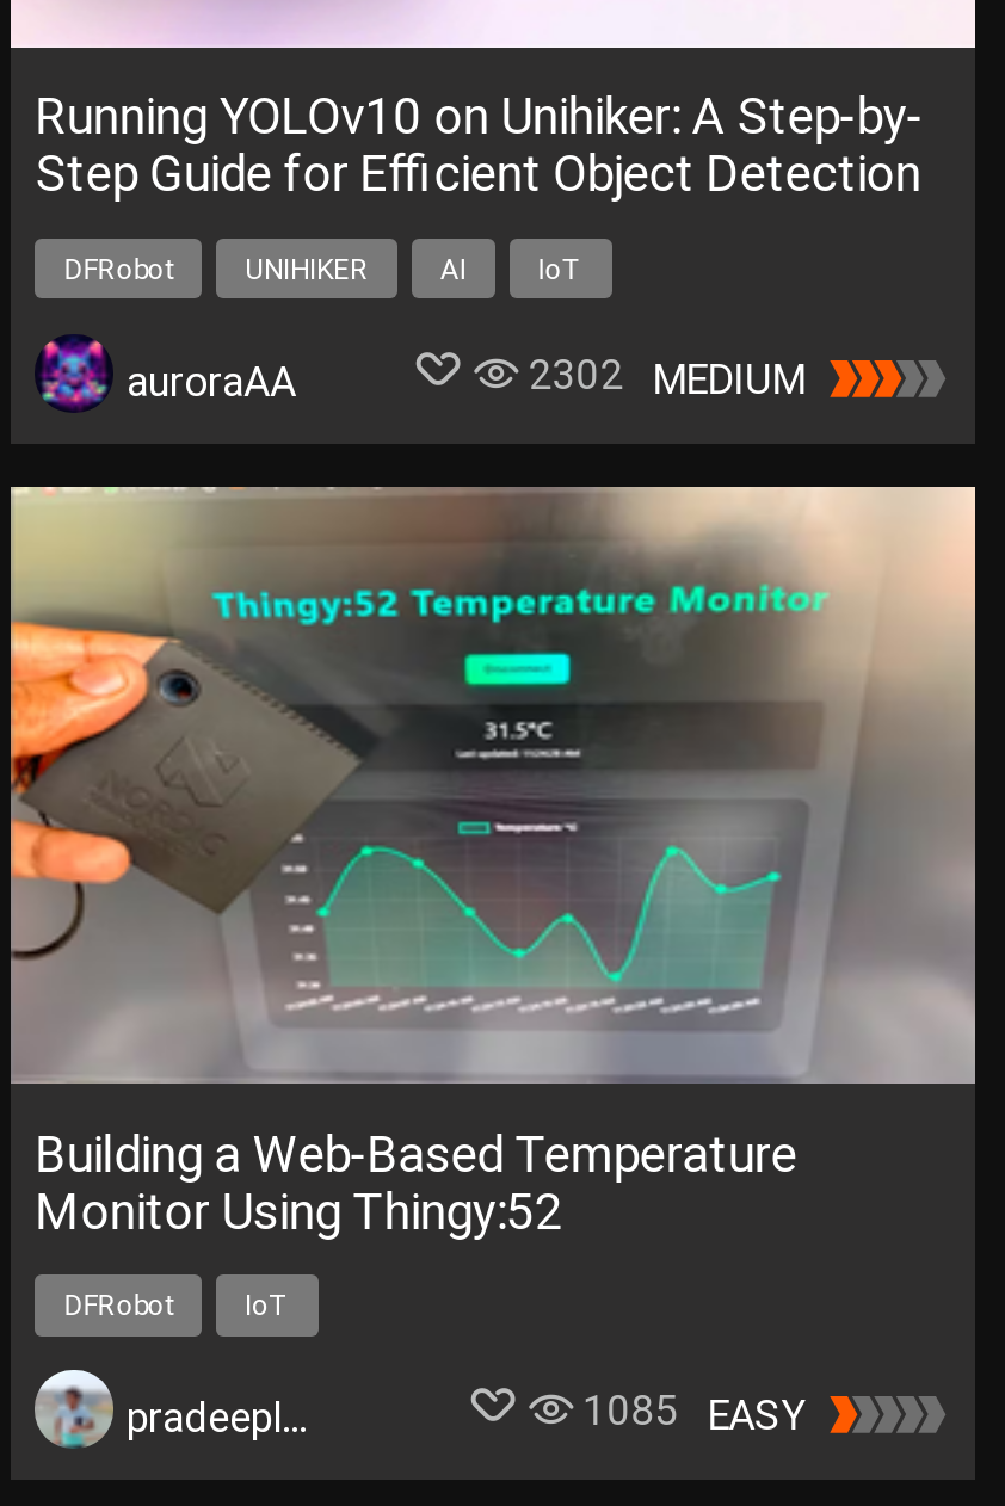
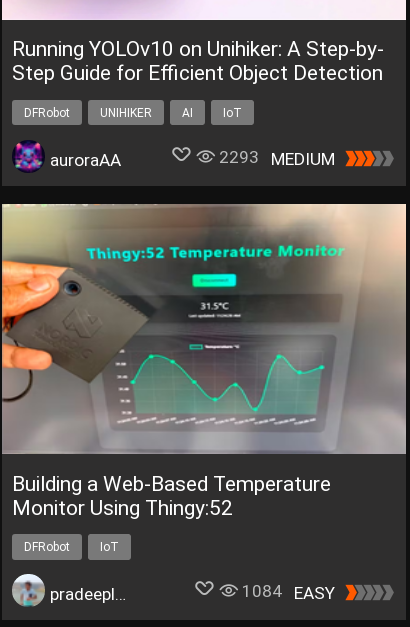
- 2302 MEDIUM
+ 2293 MEDIUM

- 1085 EASY
+ 1084 EASY
